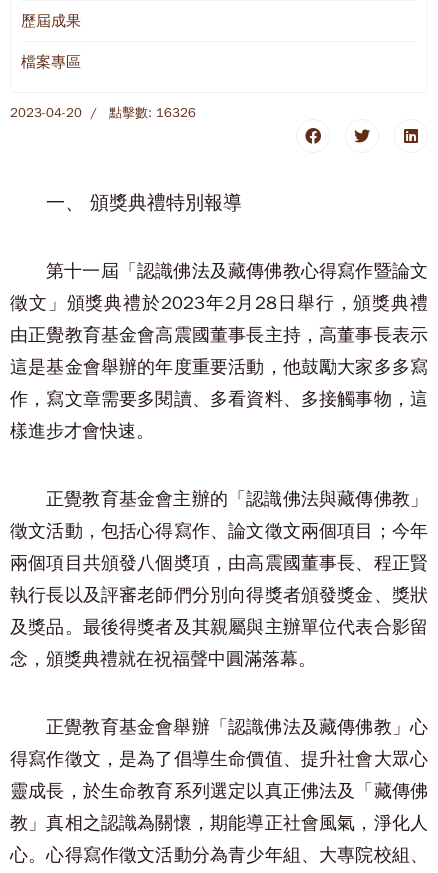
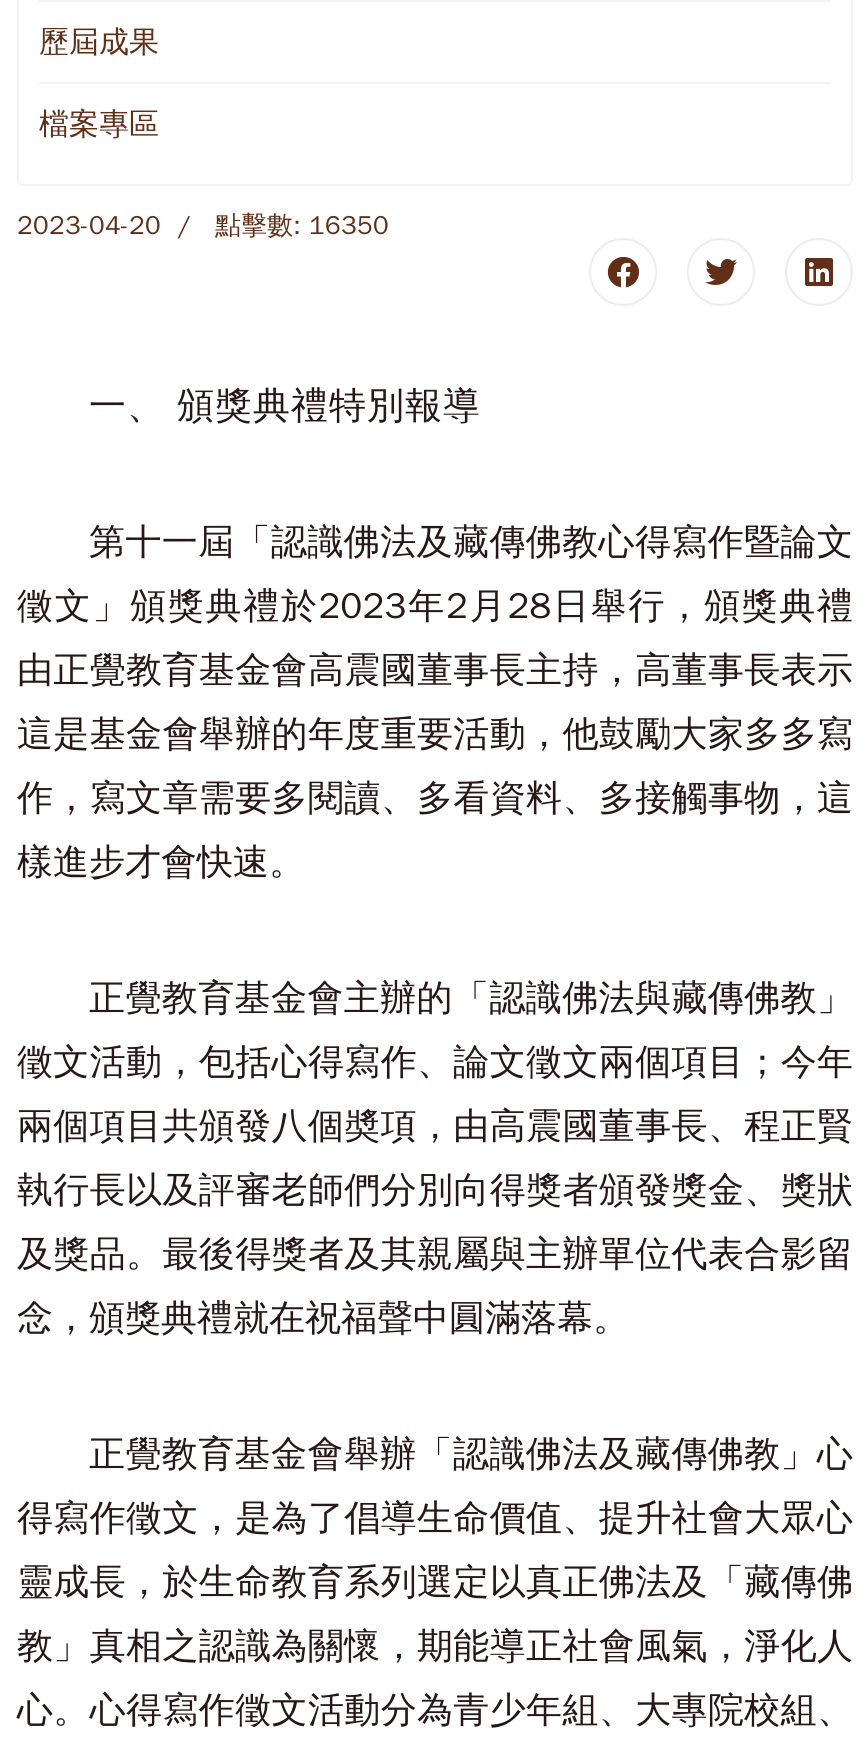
- 2023-04-20 點擊數: 16326
+ 2023-04-20 點擊數: 16350
